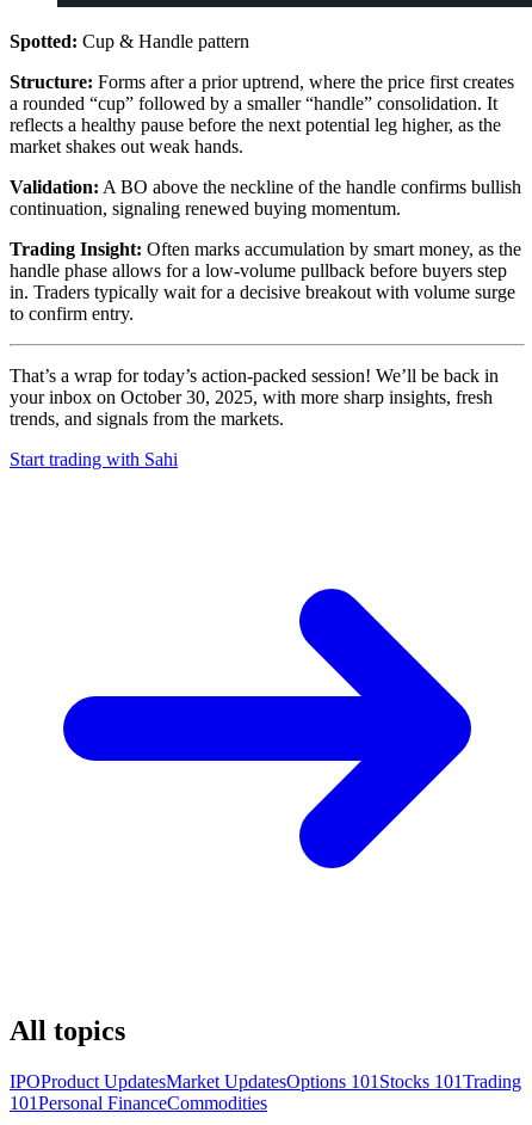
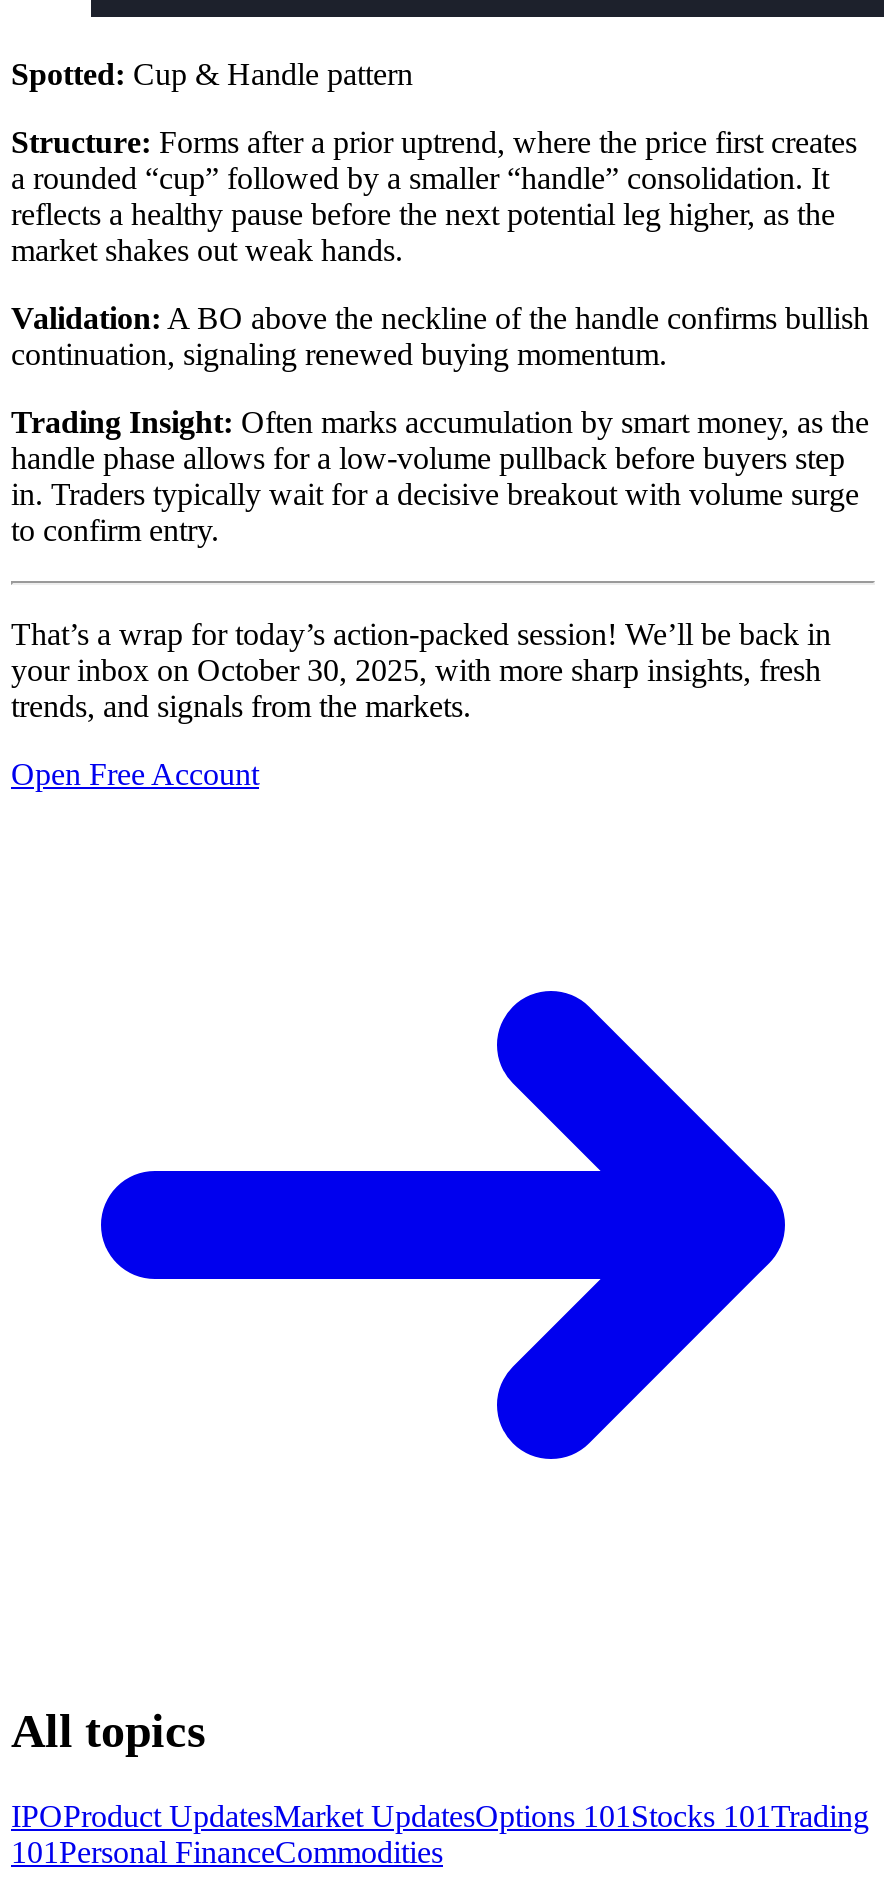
- Start trading with Sahi
+ Open Free Account
